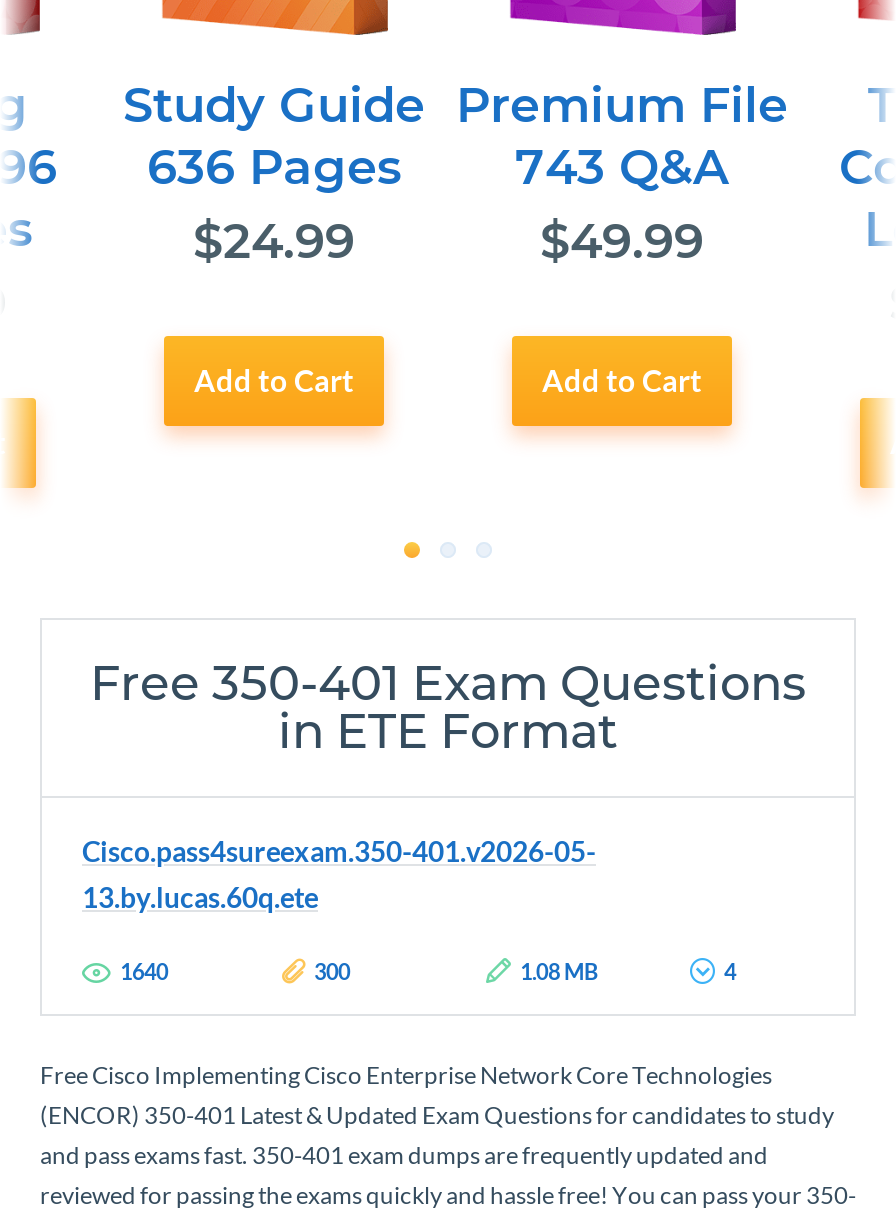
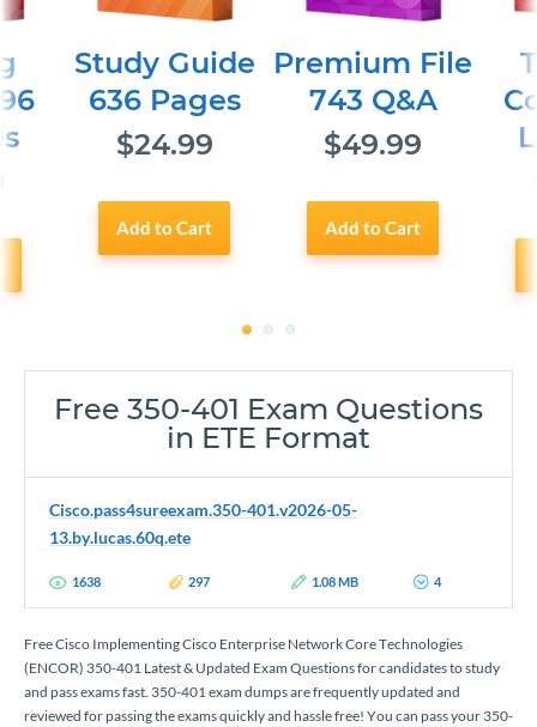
- 1640
+ 1638

- 300
+ 297
